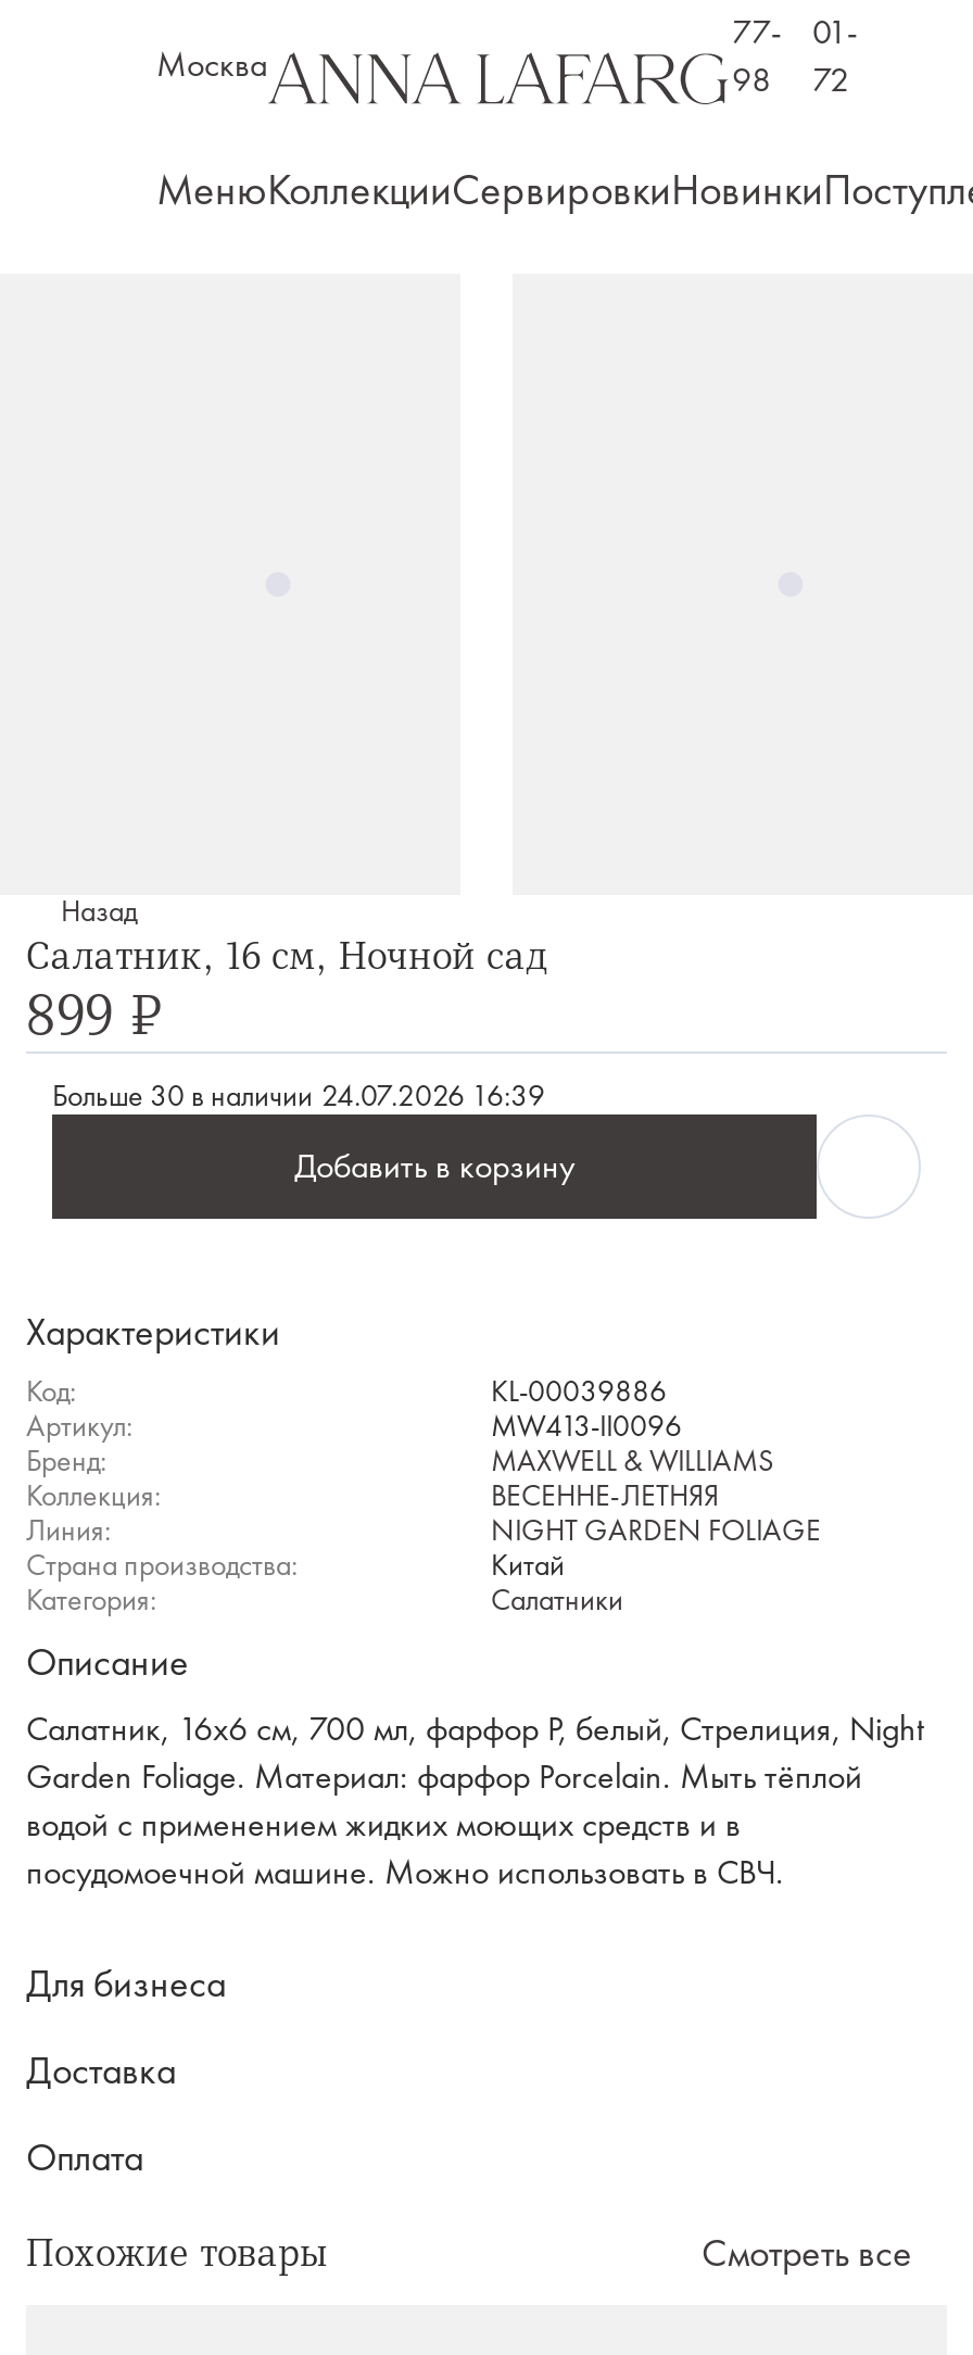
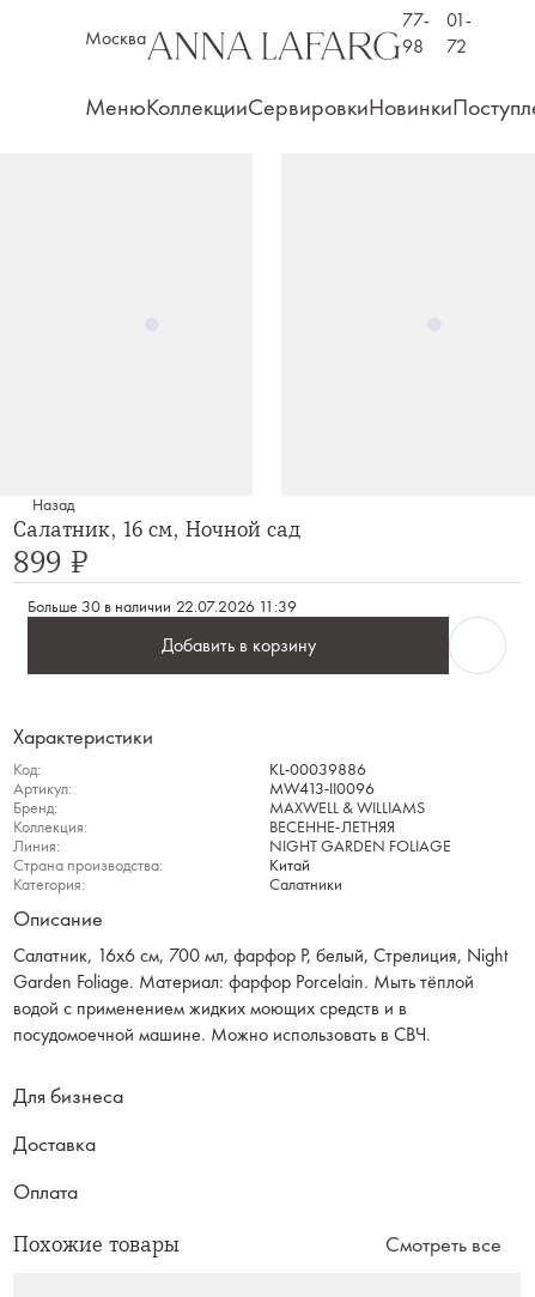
- Больше 30 в наличии 24.07.2026 16:39
+ Больше 30 в наличии 22.07.2026 11:39
